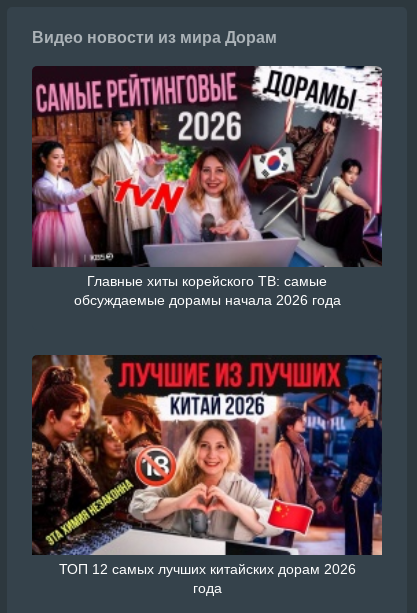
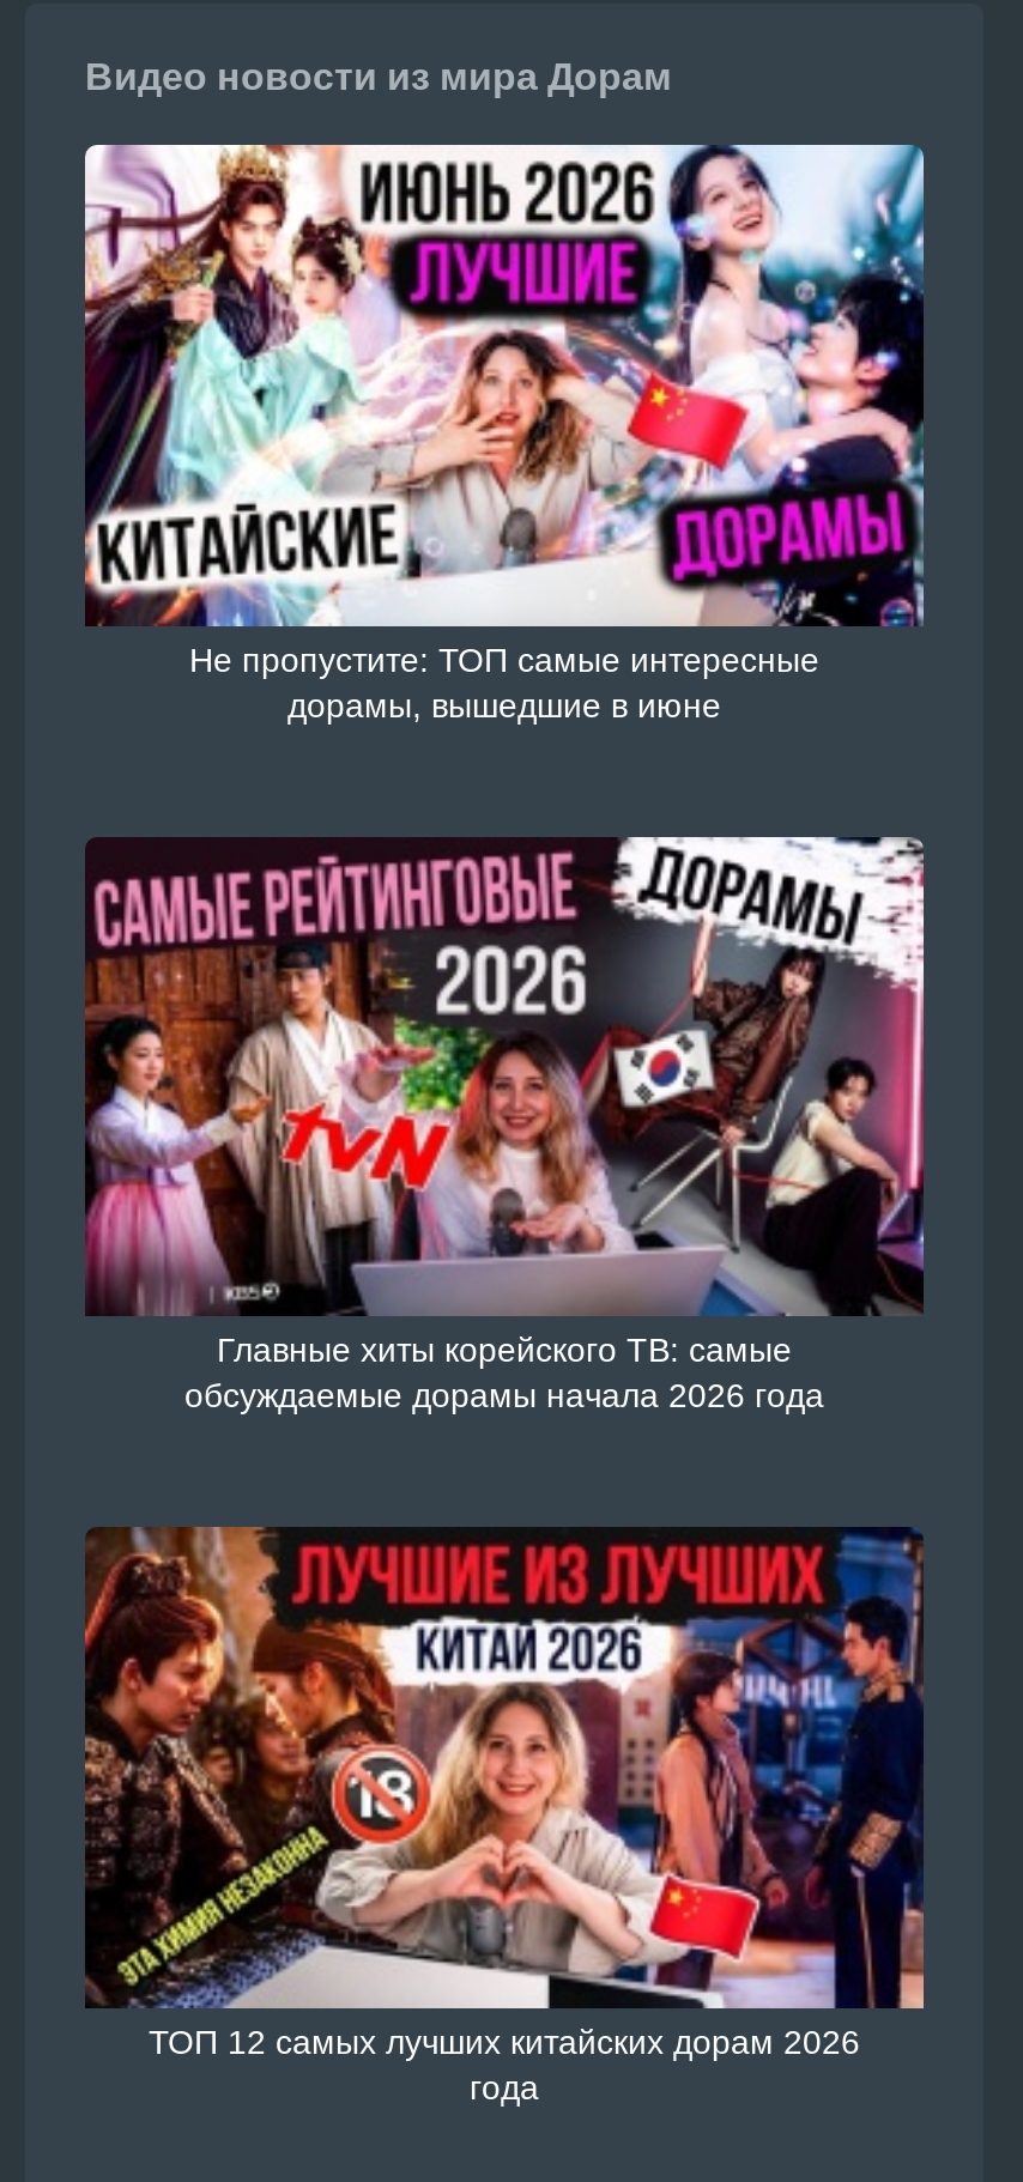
+ [image]
+ Не пропустите: ТОП самые интересные
+ дорамы, вышедшие в июне
